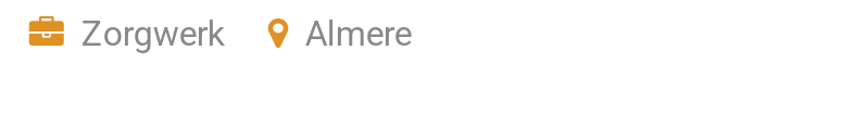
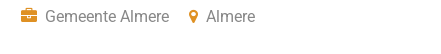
- Zorgwerk
+ Gemeente Almere
